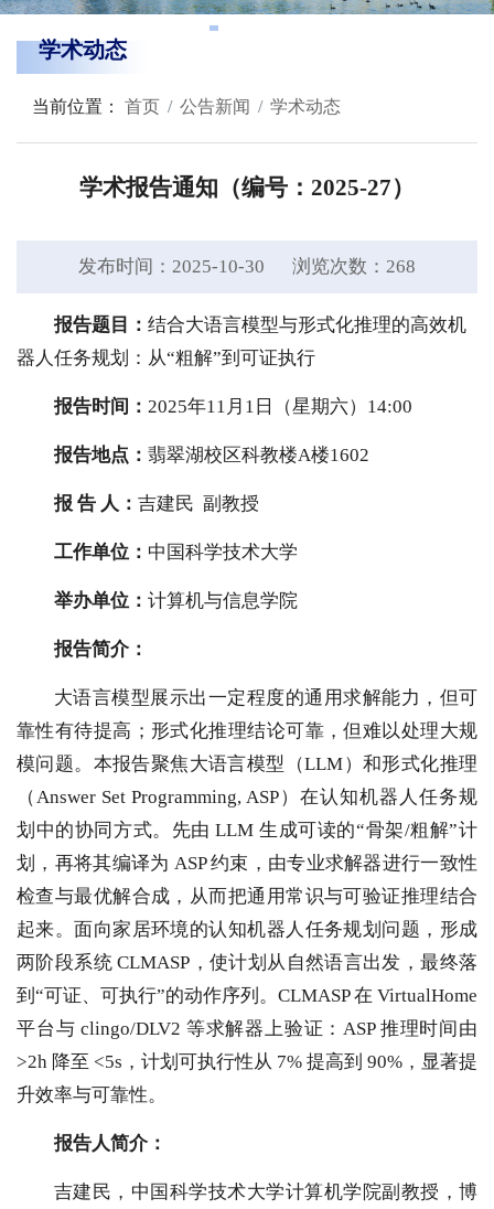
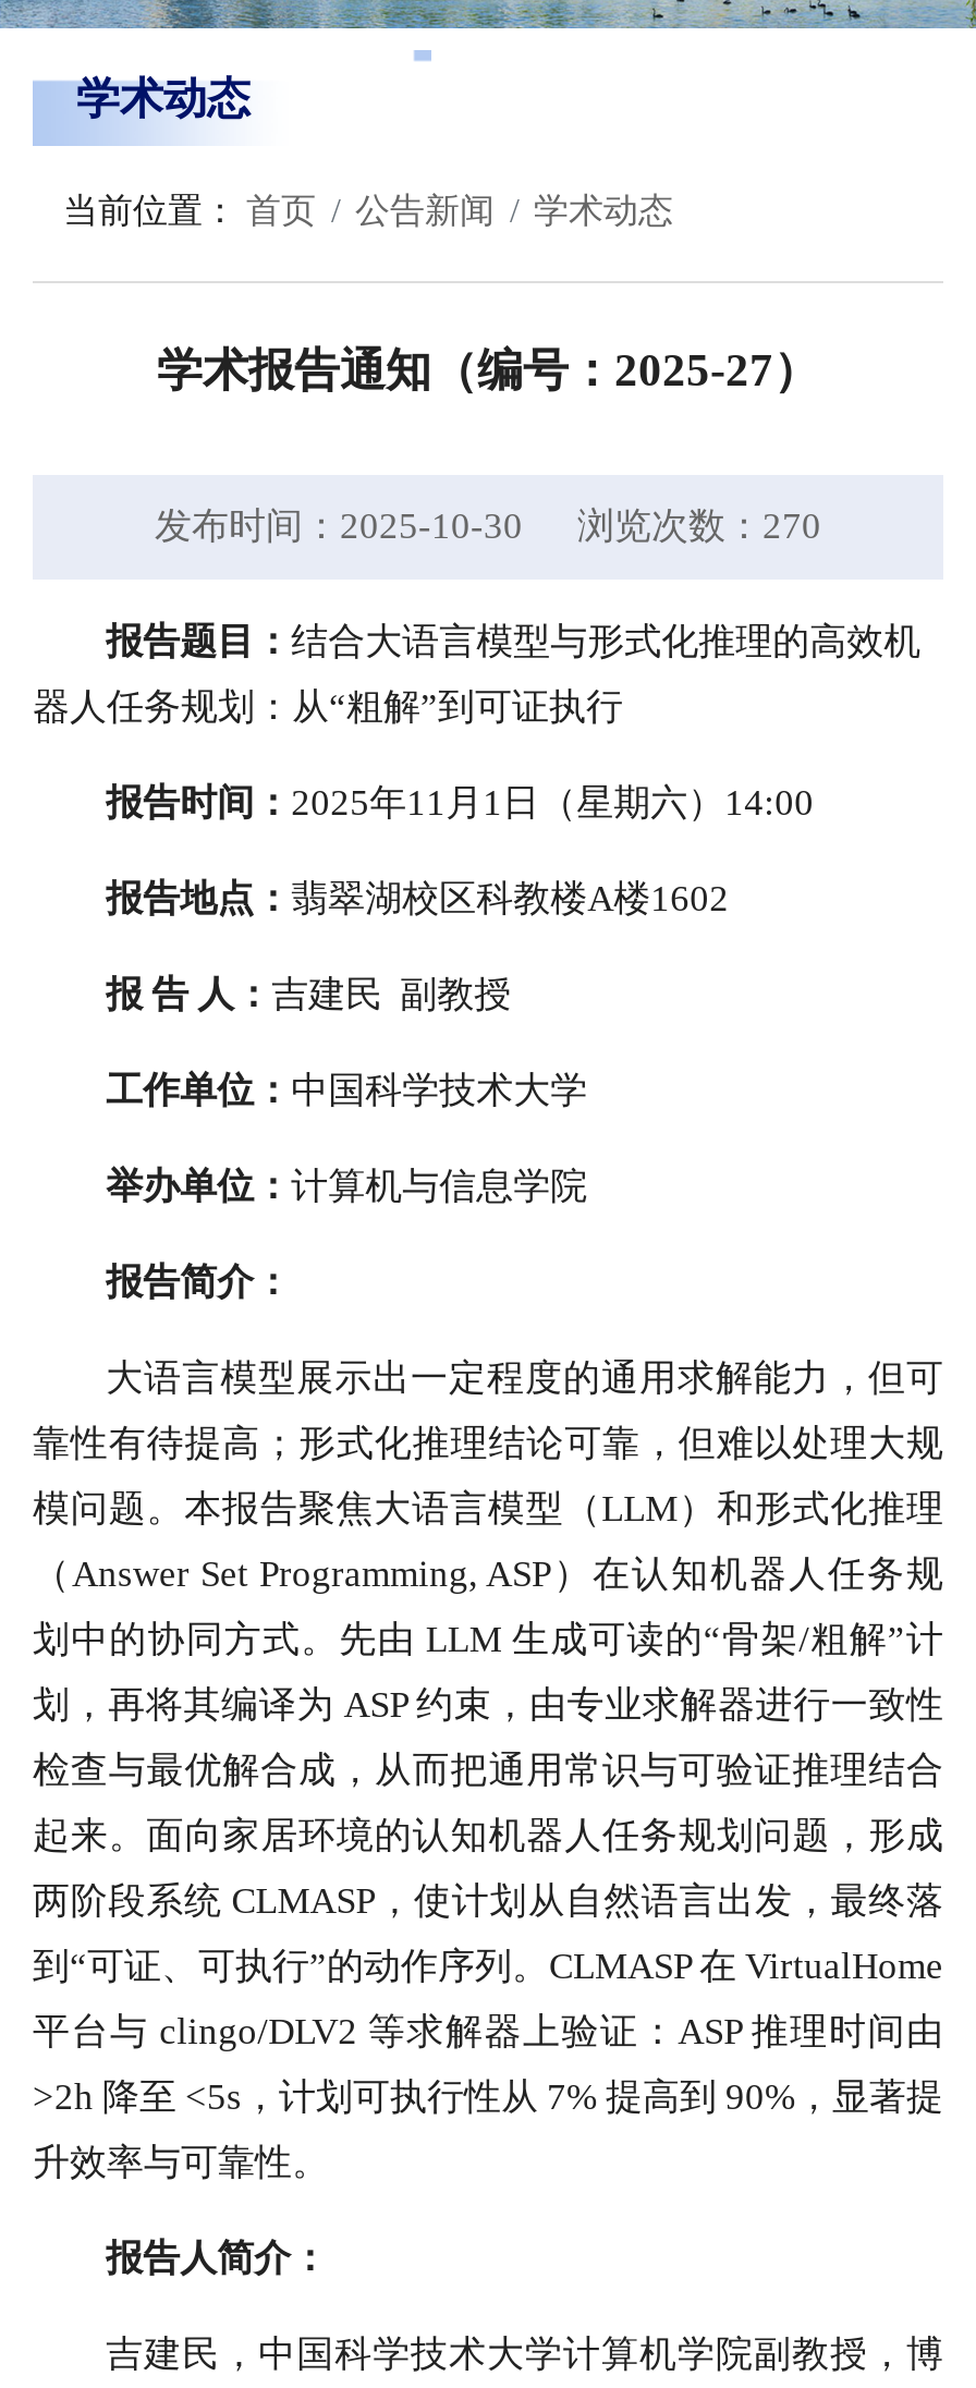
- 发布时间：2025-10-30 浏览次数：268
+ 发布时间：2025-10-30 浏览次数：270
